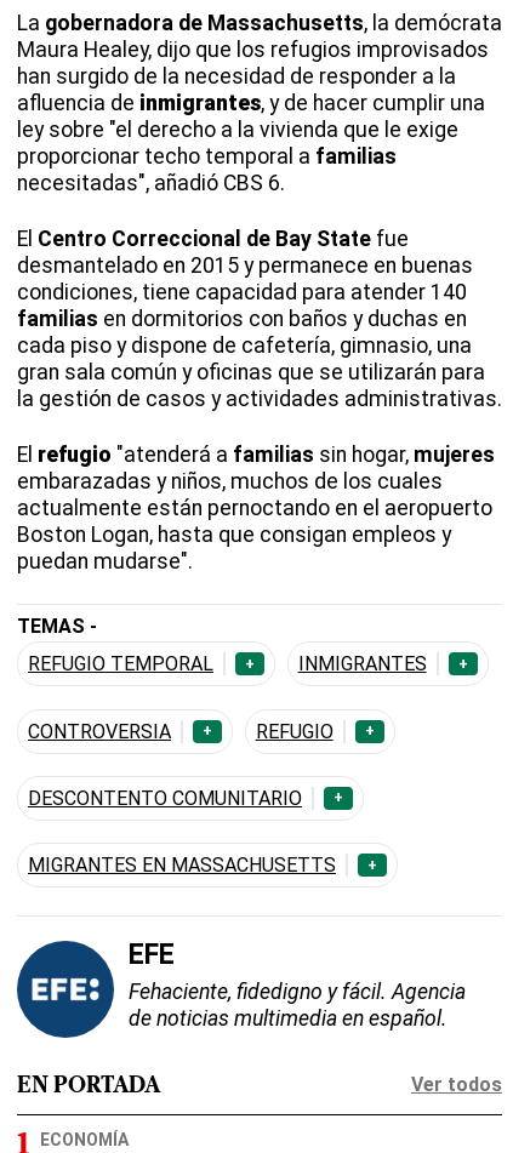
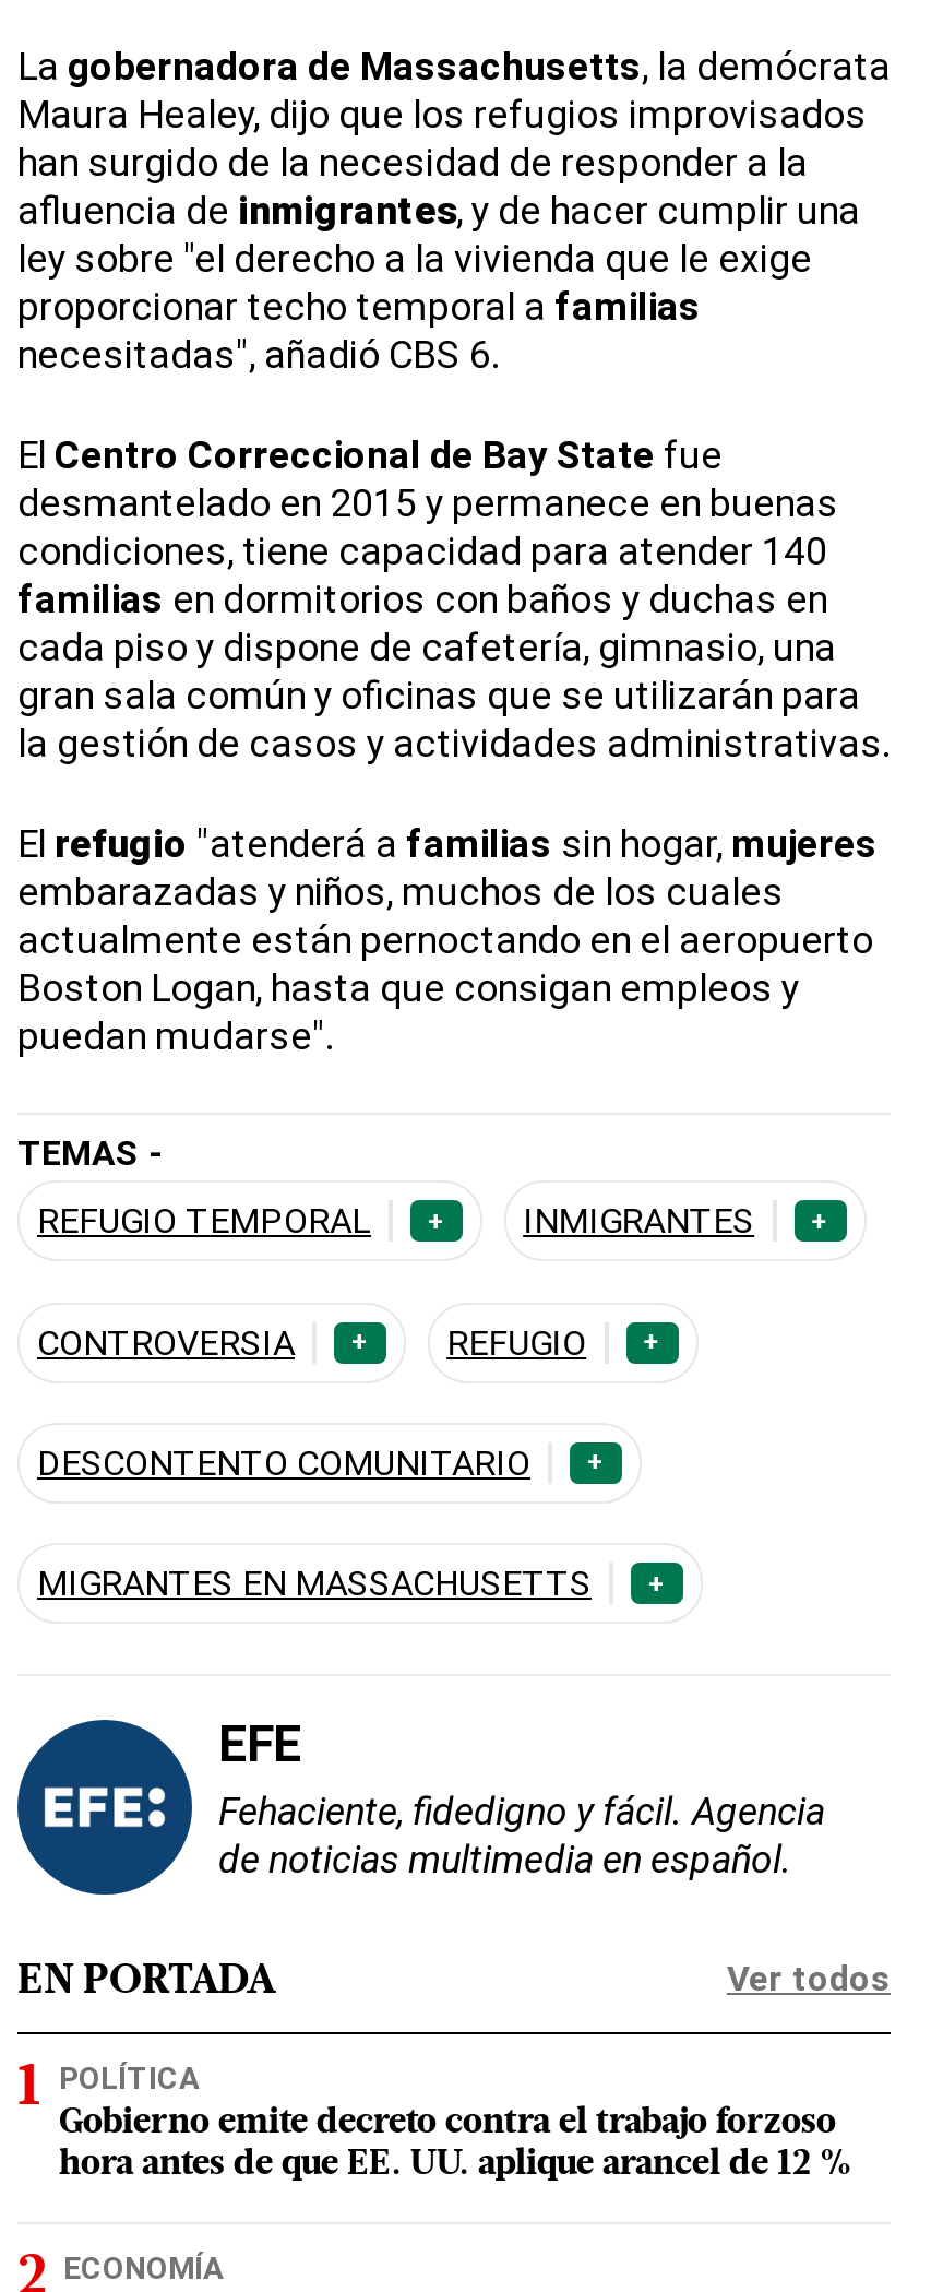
+ POLÍTICA
+ Gobierno emite decreto contra el trabajo forzoso
+ hora antes de que EE. UU. aplique arancel de 12 %
